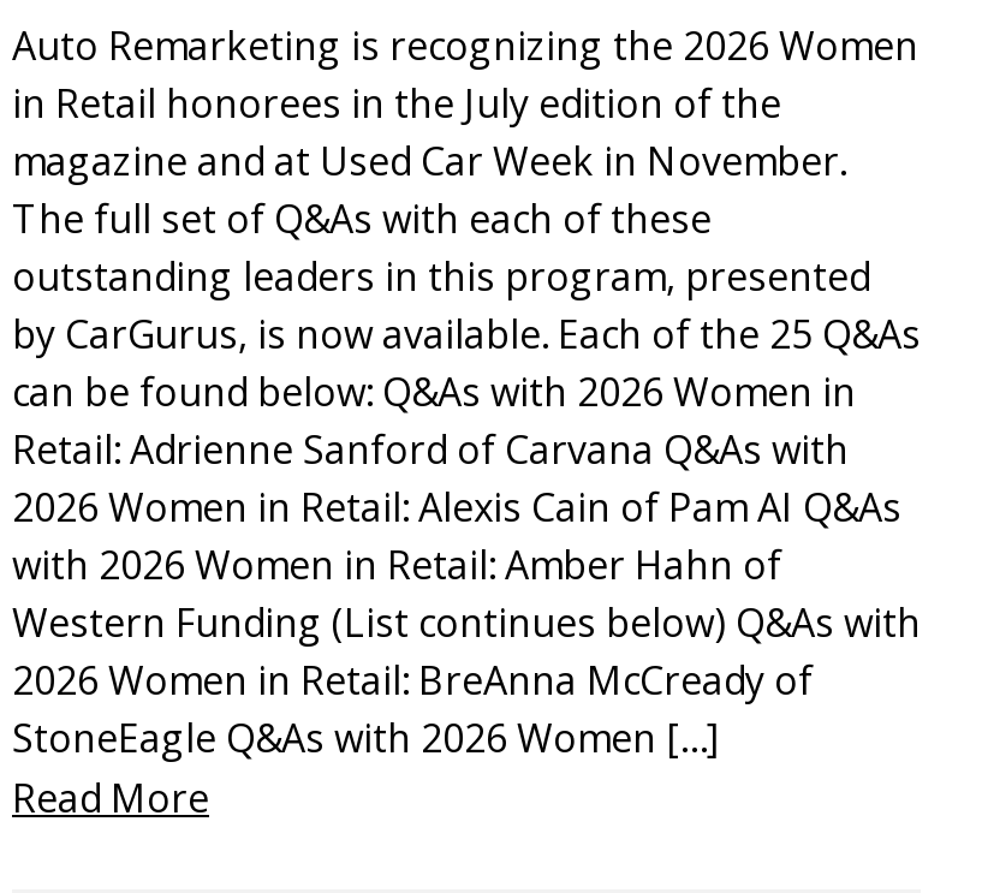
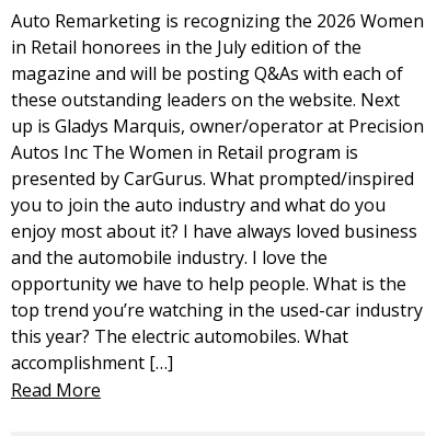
- magazine and at Used Car Week in November.
- The full set of Q&As with each of these
- outstanding leaders in this program, presented
- by CarGurus, is now available. Each of the 25 Q&As
- can be found below: Q&As with 2026 Women in
- Retail: Adrienne Sanford of Carvana Q&As with
- 2026 Women in Retail: Alexis Cain of Pam AI Q&As
- with 2026 Women in Retail: Amber Hahn of
- Western Funding (List continues below) Q&As with
- 2026 Women in Retail: BreAnna McCready of
- StoneEagle Q&As with 2026 Women […]
+ magazine and will be posting Q&As with each of
+ these outstanding leaders on the website. Next
+ up is Gladys Marquis, owner/operator at Precision
+ Autos Inc The Women in Retail program is
+ presented by CarGurus. What prompted/inspired
+ you to join the auto industry and what do you
+ enjoy most about it? I have always loved business
+ and the automobile industry. I love the
+ opportunity we have to help people. What is the
+ top trend you’re watching in the used-car industry
+ this year? The electric automobiles. What
+ accomplishment […]
